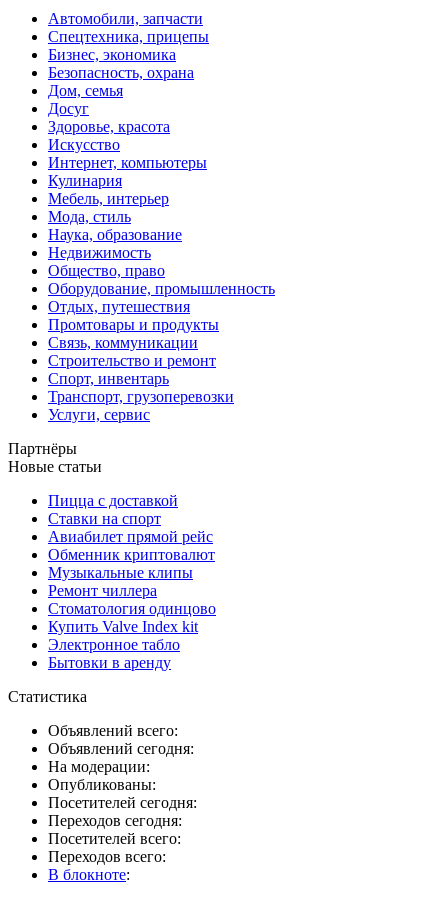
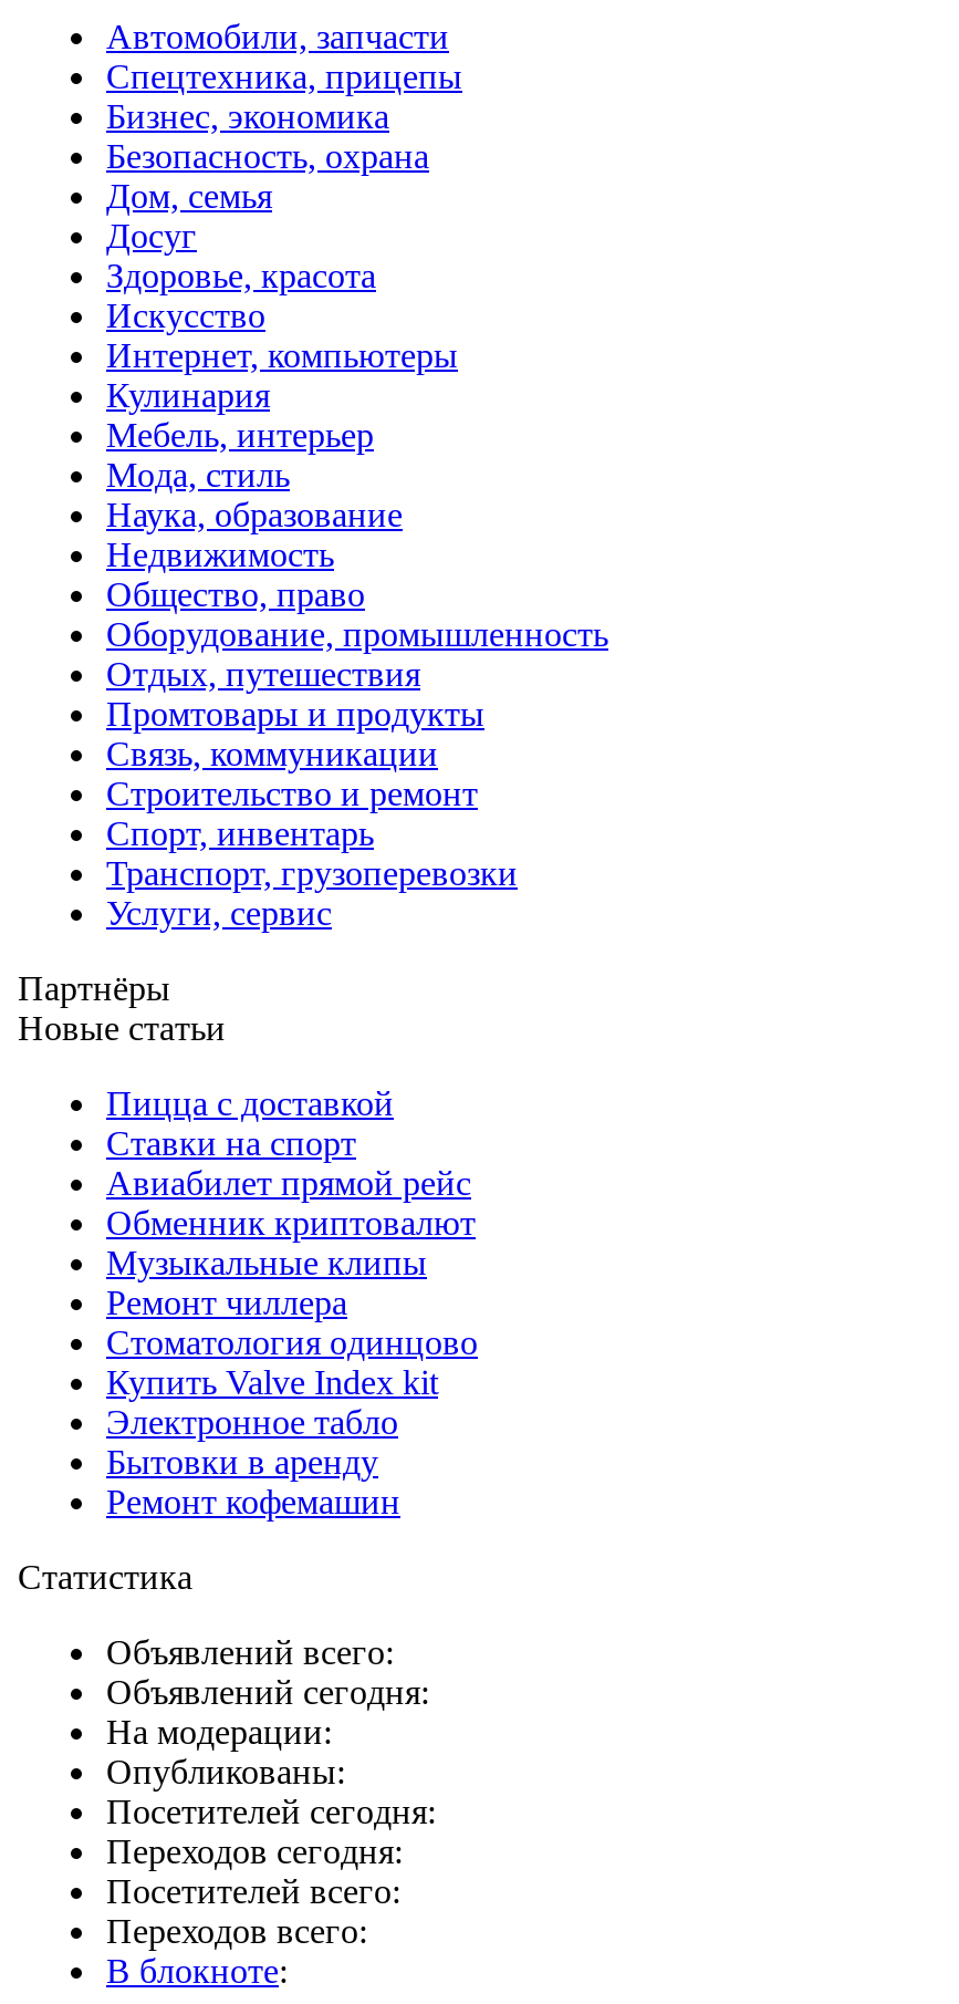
+ Ремонт кофемашин
